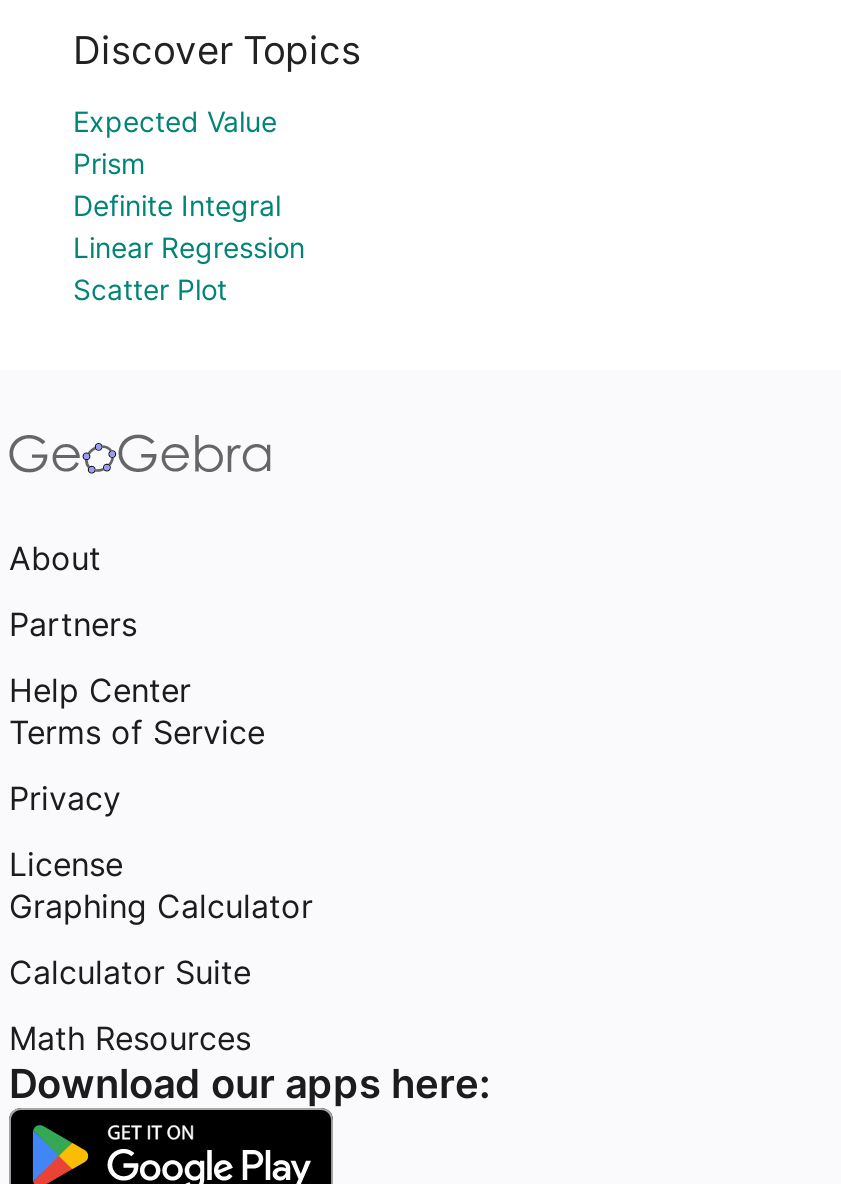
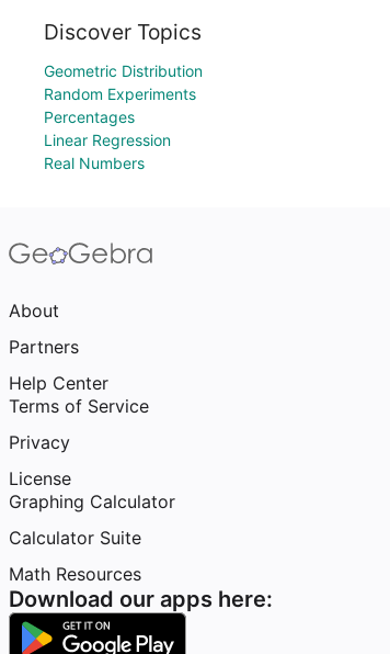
- Expected Value
- Prism
- Definite Integral
+ Geometric Distribution
+ Random Experiments
+ Percentages

- Scatter Plot
+ Real Numbers
